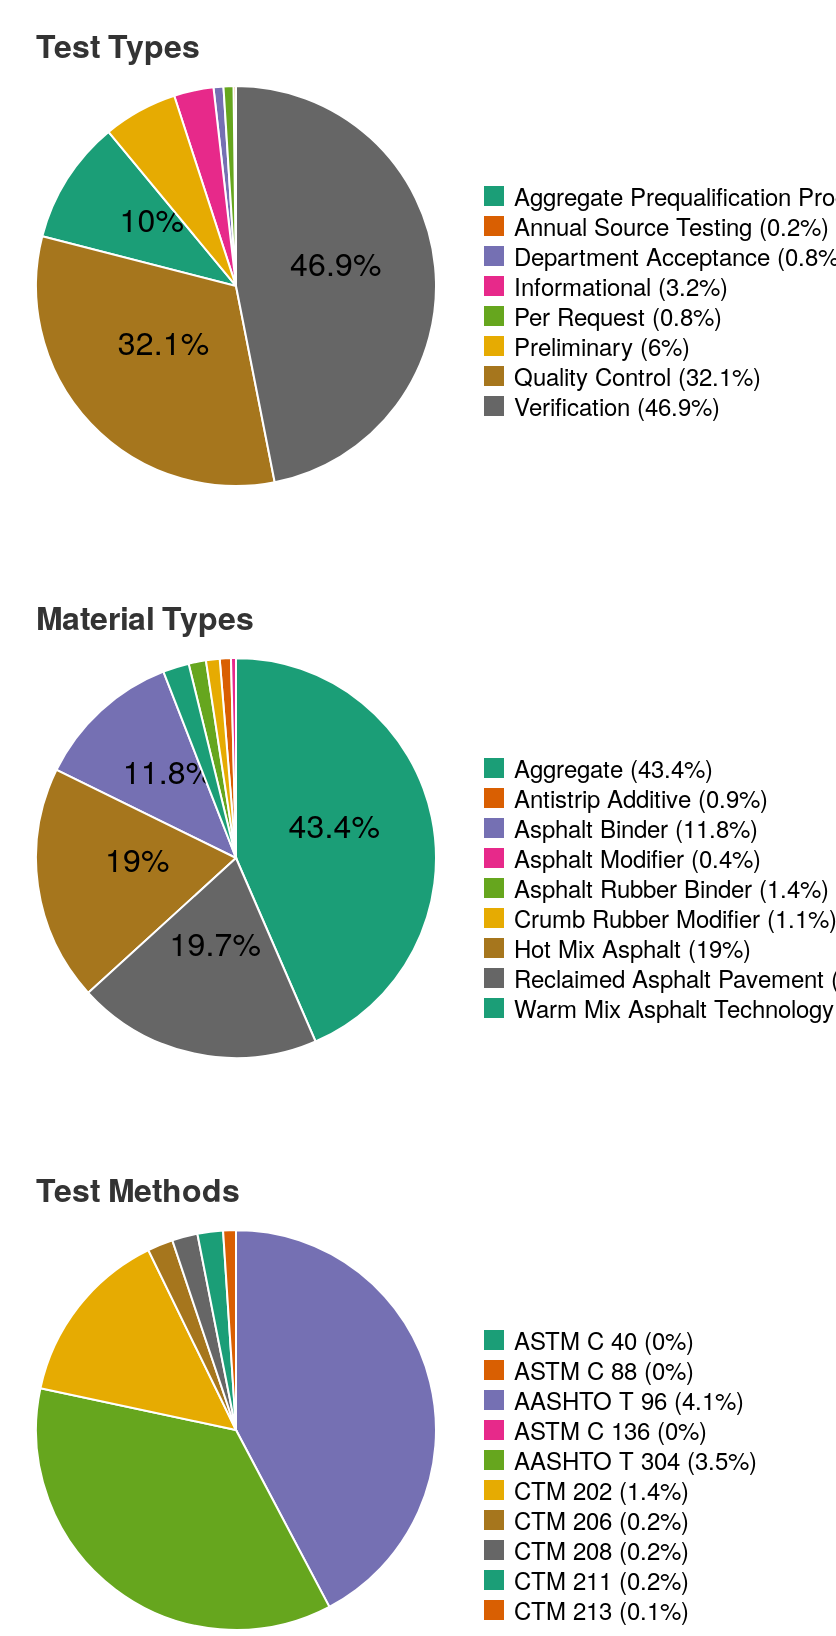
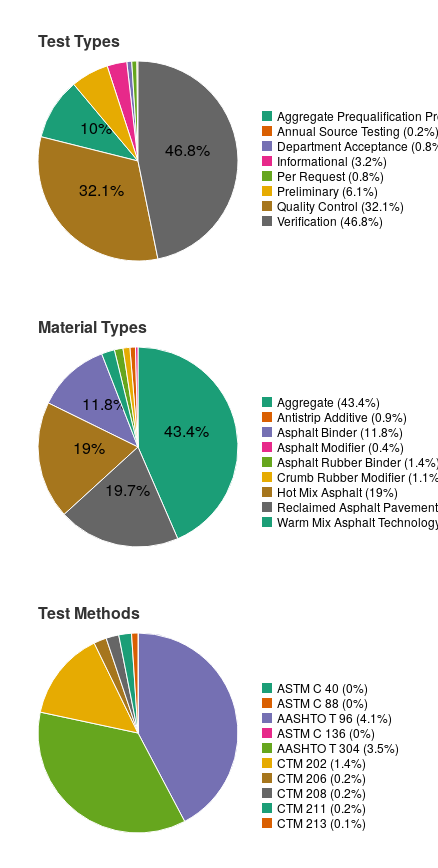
- 46.9%
+ 46.8%

- Preliminary (6%)
+ Preliminary (6.1%)

- Verification (46.9%)
+ Verification (46.8%)
